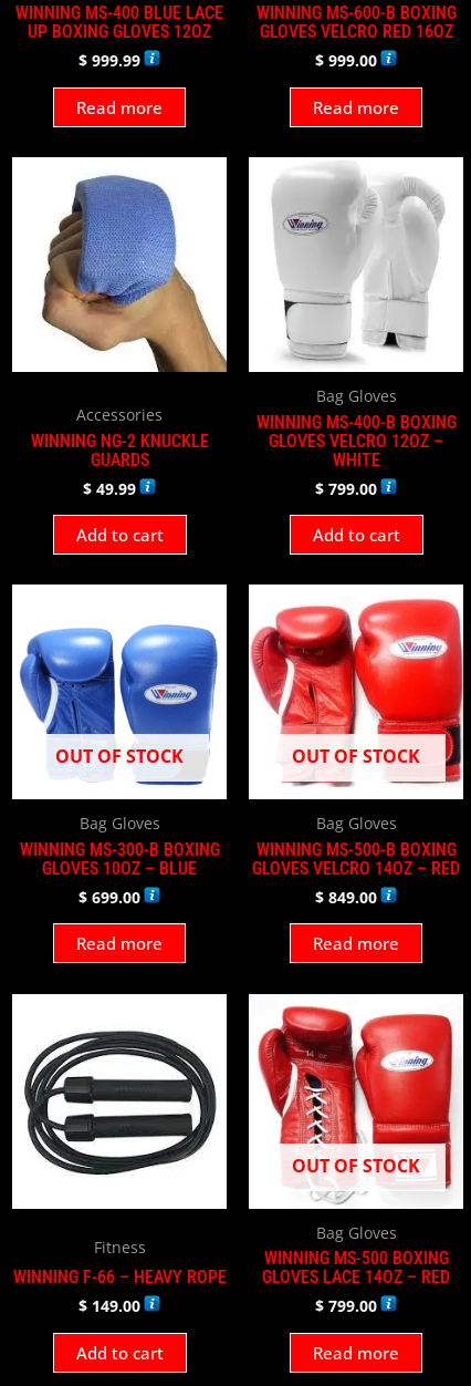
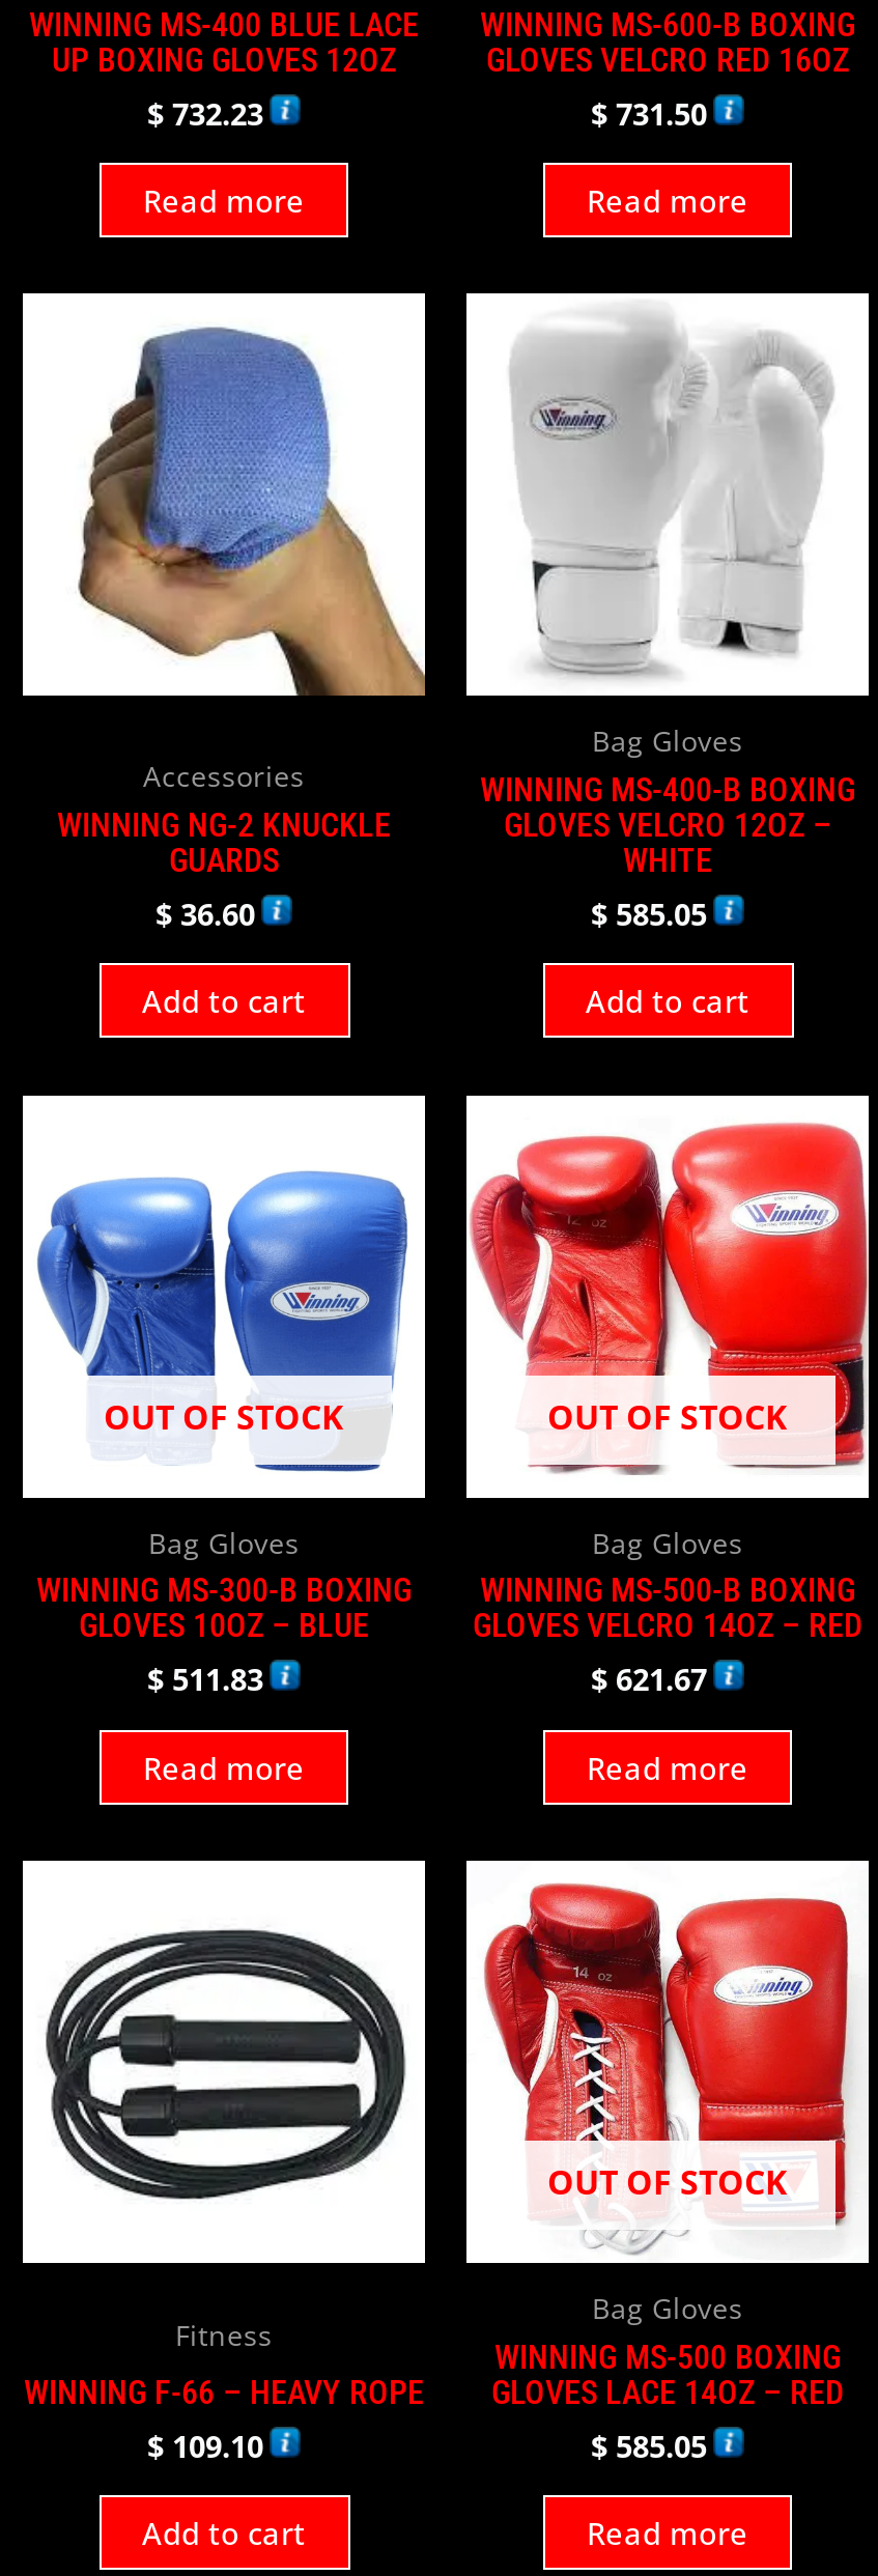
- $999.99
+ $732.23

- $999.00
+ $731.50

- $49.99
+ $36.60

- $799.00
+ $585.05

- $699.00
+ $511.83

- $849.00
+ $621.67

- $149.00
+ $109.10

- $799.00
+ $585.05
